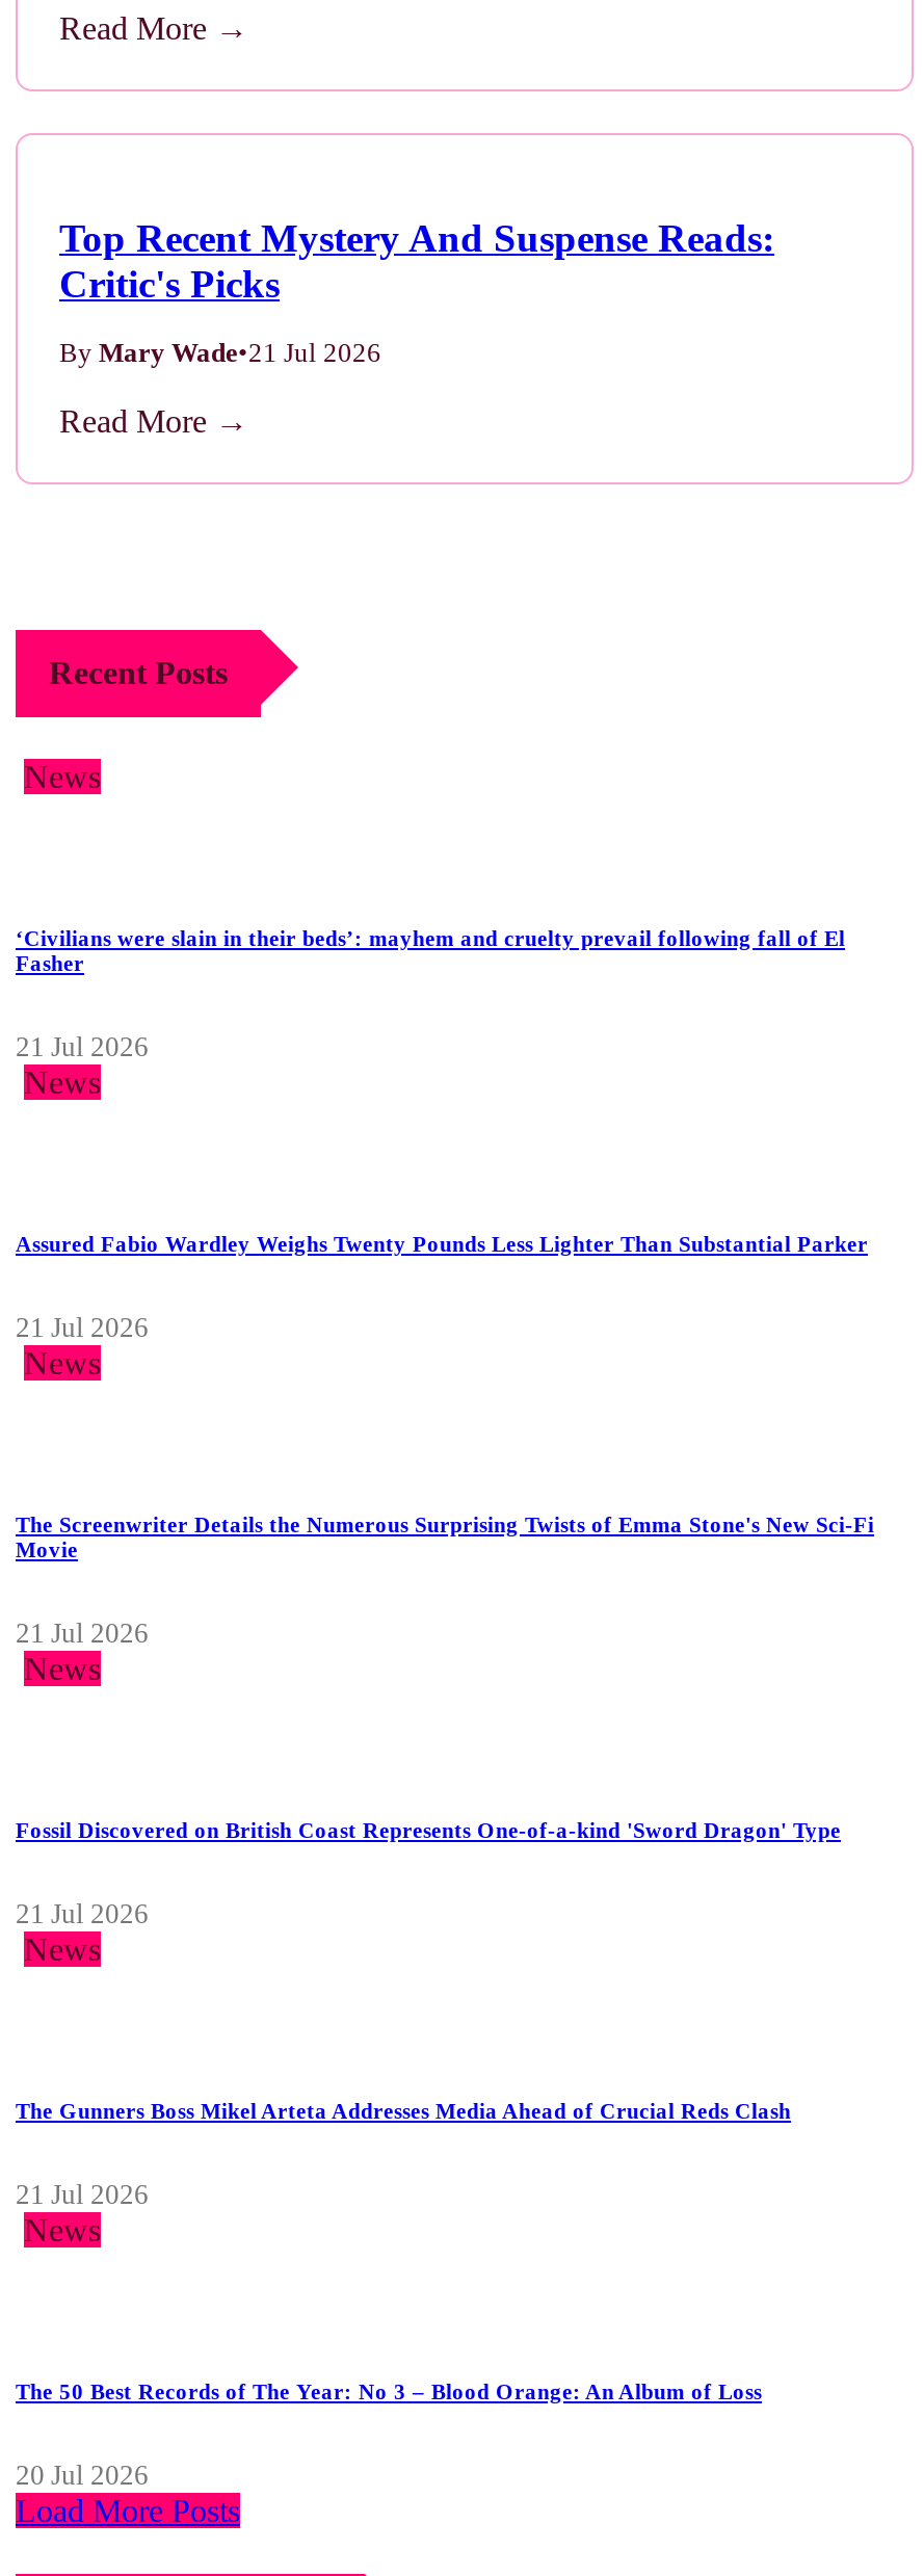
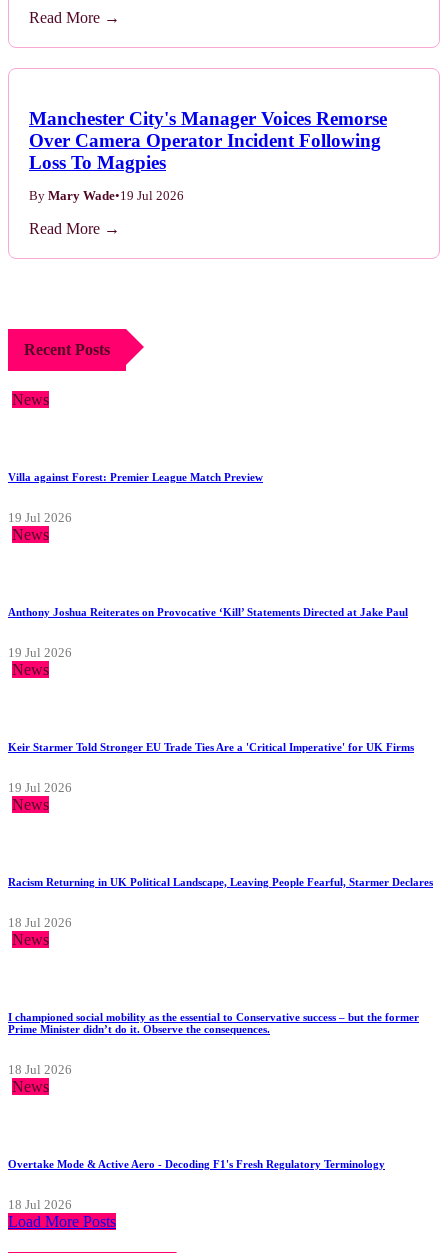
- Top Recent Mystery And Suspense Reads:
- Critic's Picks
+ Manchester City's Manager Voices Remorse
+ Over Camera Operator Incident Following
+ Loss To Magpies

- By Mary Wade•21 Jul 2026
+ By Mary Wade•19 Jul 2026

- ‘Civilians were slain in their beds’: mayhem and cruelty prevail following fall of El
- Fasher
+ Villa against Forest: Premier League Match Preview

- 21 Jul 2026
+ 19 Jul 2026

- Assured Fabio Wardley Weighs Twenty Pounds Less Lighter Than Substantial Parker
+ Anthony Joshua Reiterates on Provocative ‘Kill’ Statements Directed at Jake Paul

- 21 Jul 2026
+ 19 Jul 2026

- The Screenwriter Details the Numerous Surprising Twists of Emma Stone's New Sci-Fi
- Movie
+ Keir Starmer Told Stronger EU Trade Ties Are a 'Critical Imperative' for UK Firms

- 21 Jul 2026
+ 19 Jul 2026

- Fossil Discovered on British Coast Represents One-of-a-kind 'Sword Dragon' Type
+ Racism Returning in UK Political Landscape, Leaving People Fearful, Starmer Declares

- 21 Jul 2026
+ 18 Jul 2026

- The Gunners Boss Mikel Arteta Addresses Media Ahead of Crucial Reds Clash
+ I championed social mobility as the essential to Conservative success – but the former
+ Prime Minister didn’t do it. Observe the consequences.

- 21 Jul 2026
+ 18 Jul 2026

- The 50 Best Records of The Year: No 3 – Blood Orange: An Album of Loss
+ Overtake Mode & Active Aero - Decoding F1's Fresh Regulatory Terminology

- 20 Jul 2026
+ 18 Jul 2026
